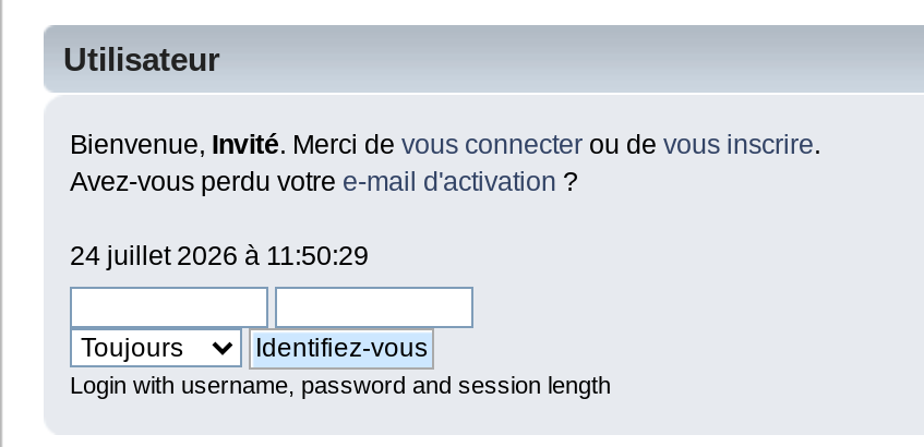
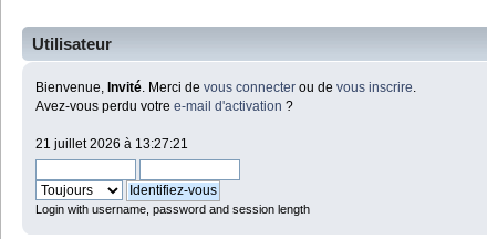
- 24 juillet 2026 à 11:50:29
+ 21 juillet 2026 à 13:27:21
